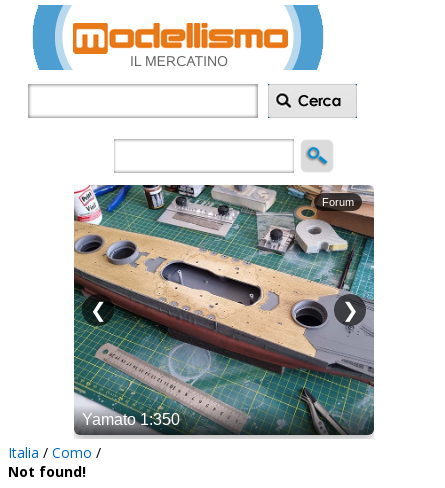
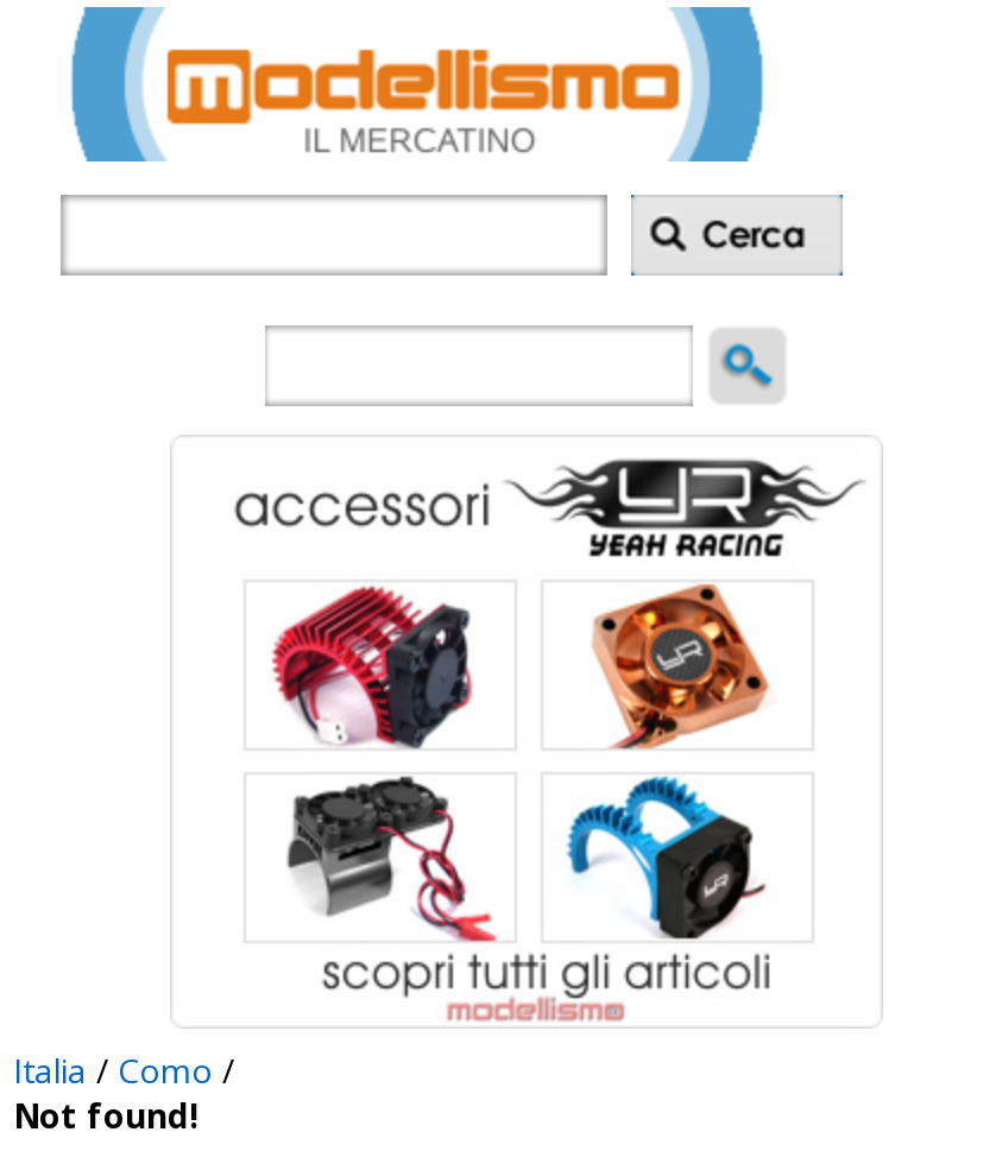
- [image]
+ [image]
